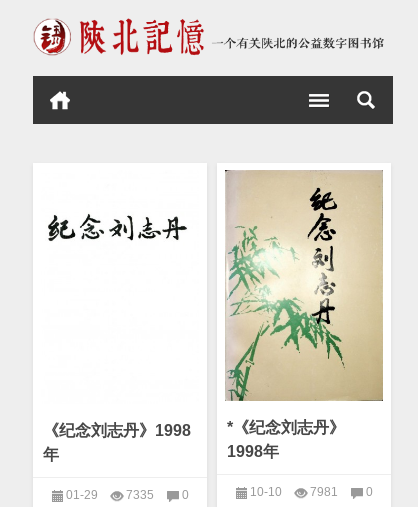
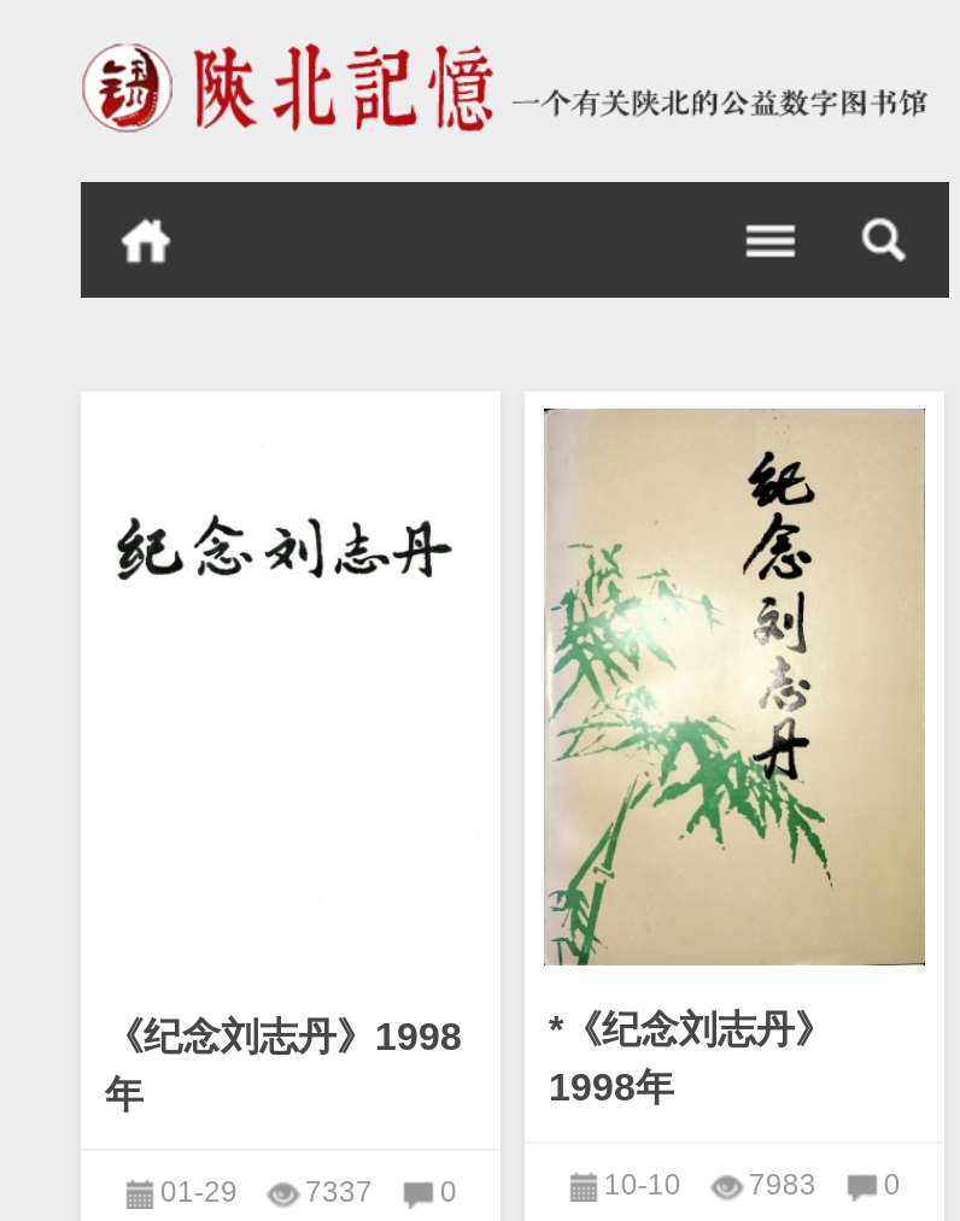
- 01-29 7335 0
+ 01-29 7337 0

- 10-10 7981 0
+ 10-10 7983 0
